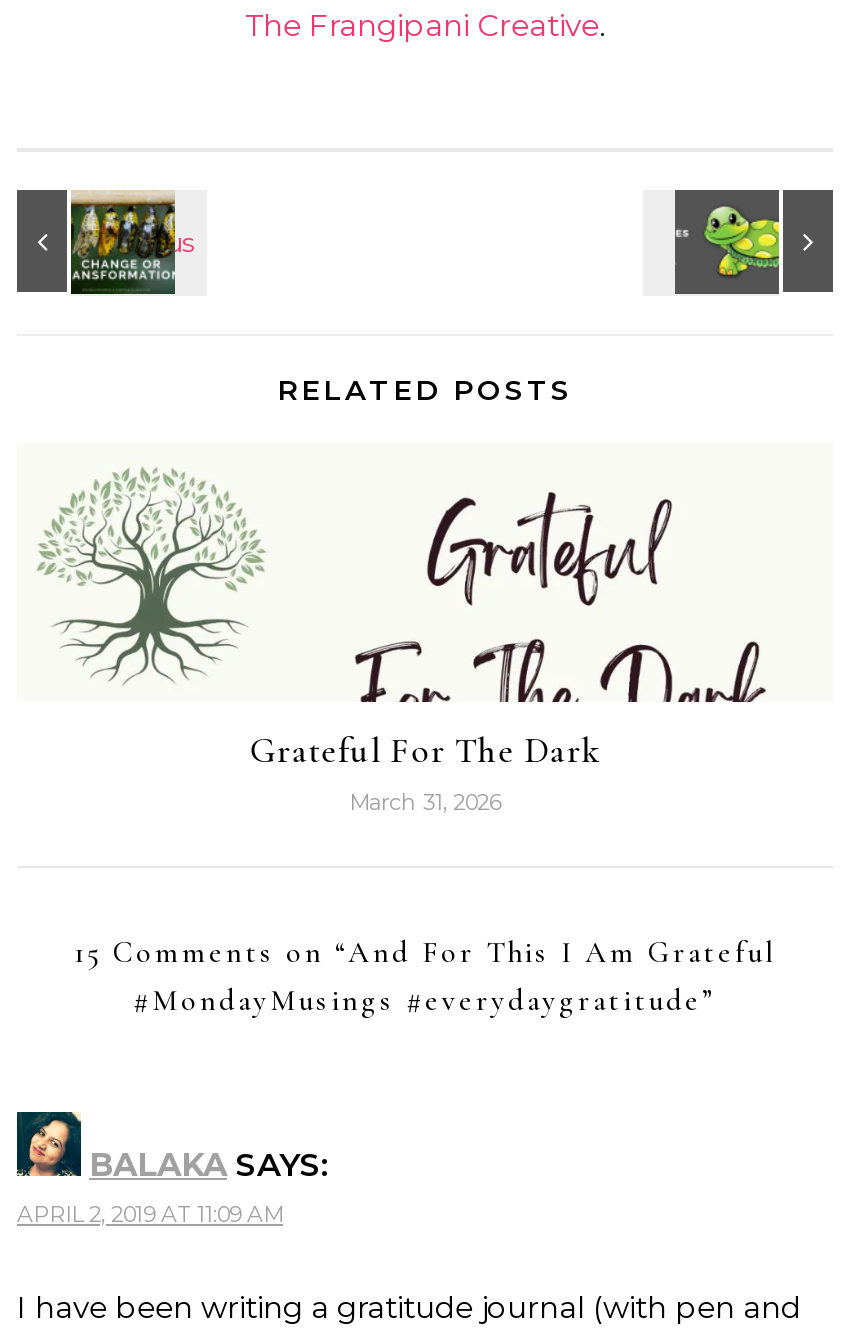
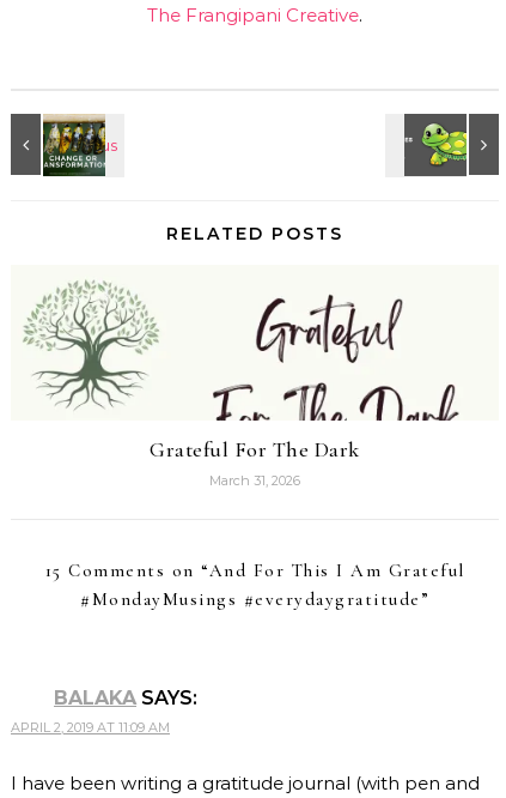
- [image]
